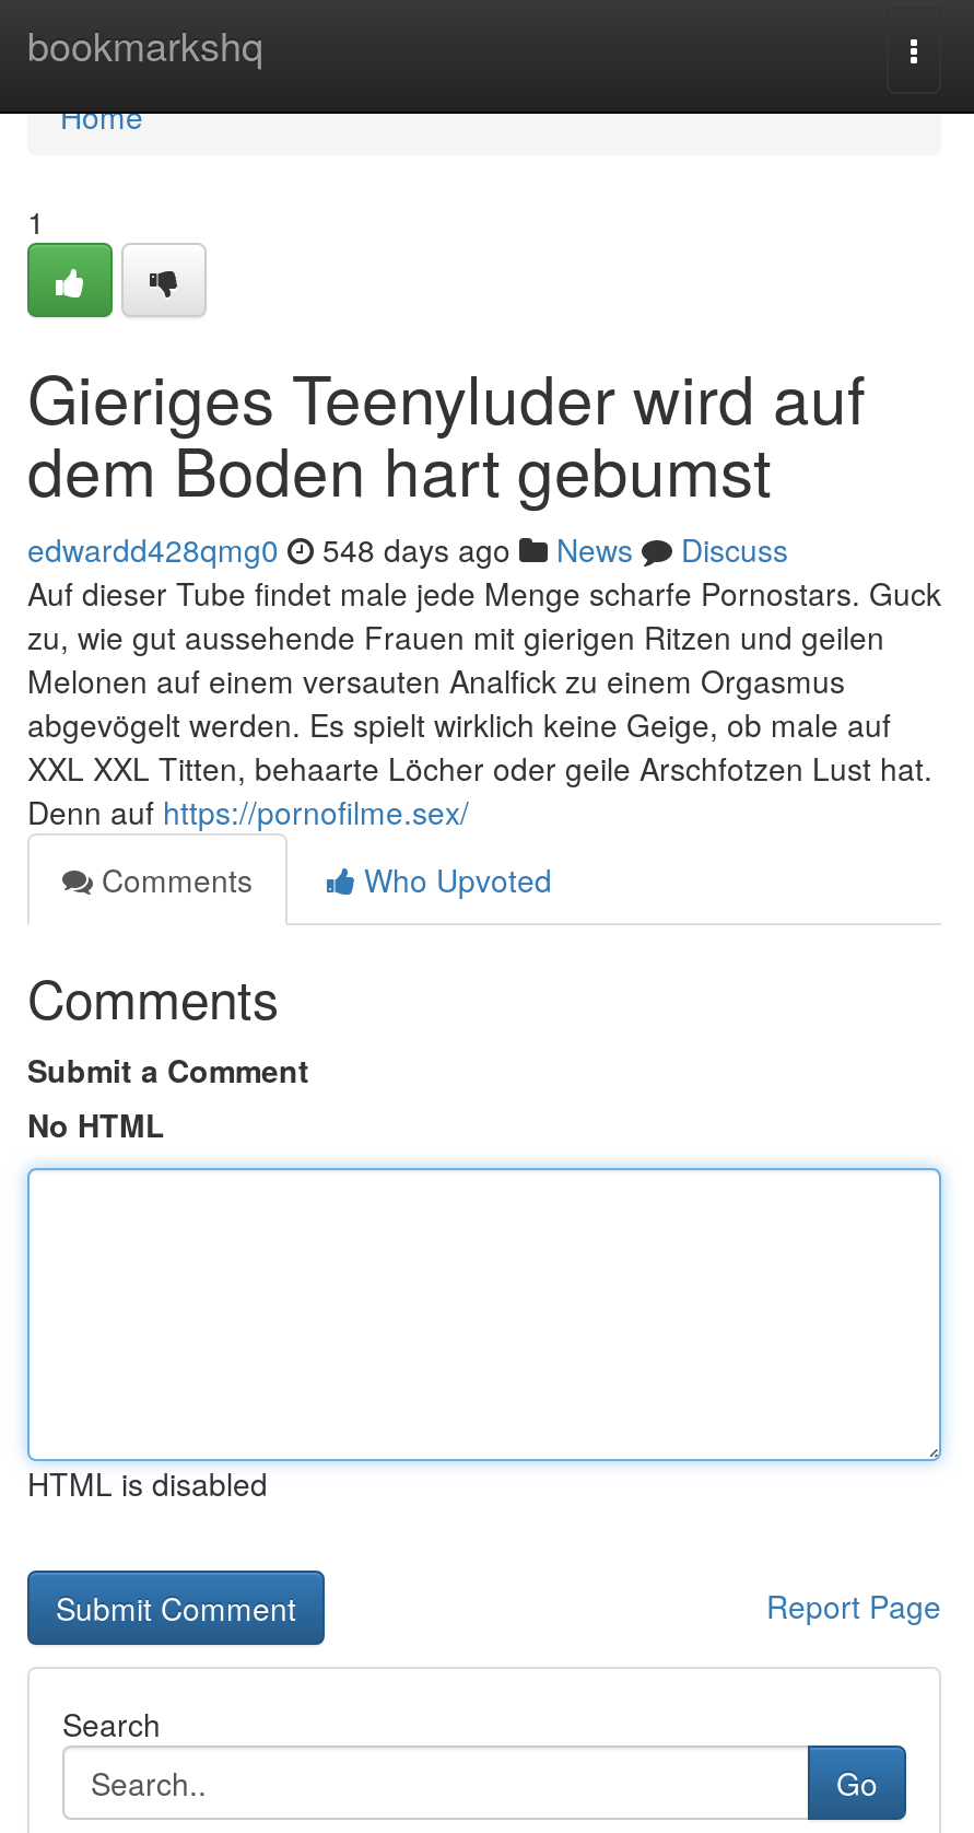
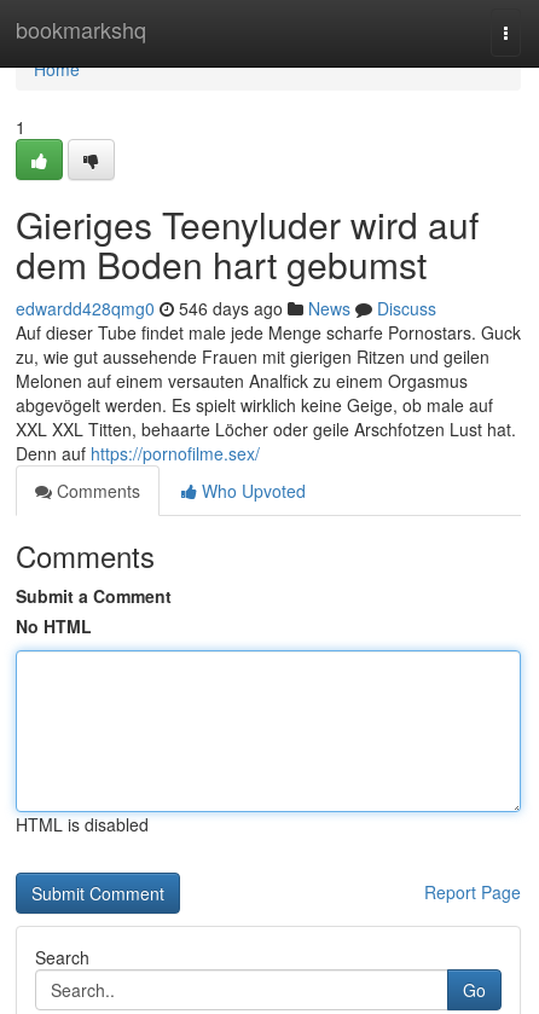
- edwardd428qmg0 548 days ago News Discuss
+ edwardd428qmg0 546 days ago News Discuss
